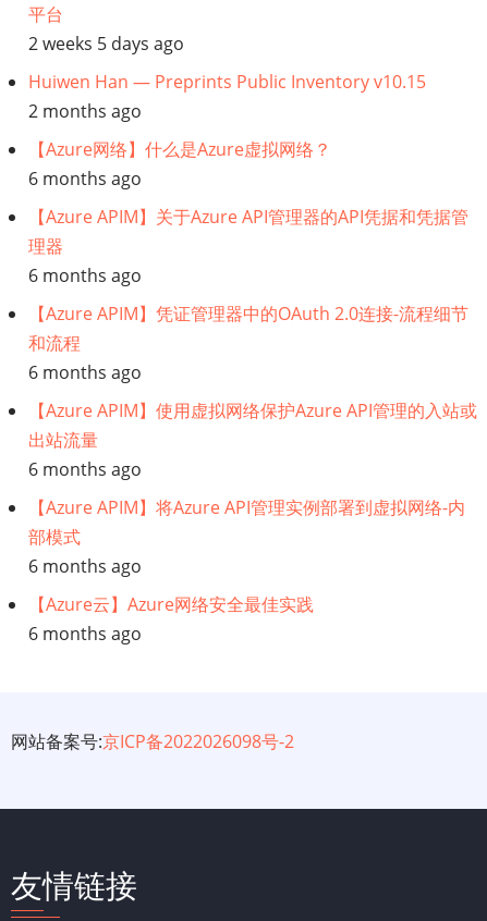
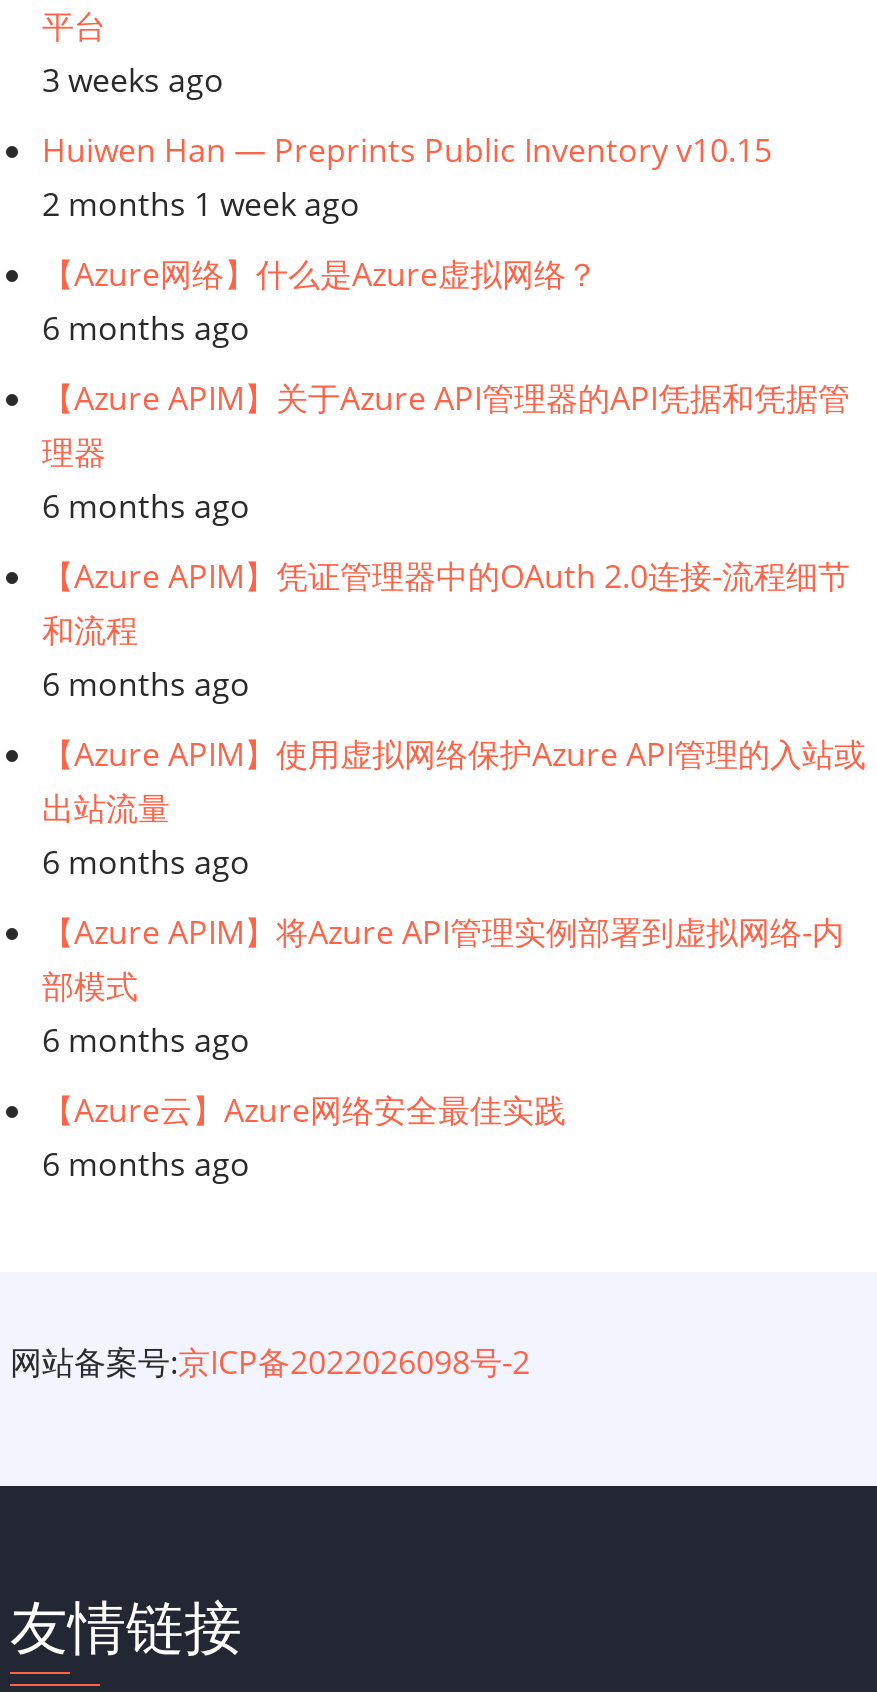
- 2 weeks 5 days ago
+ 3 weeks ago

- 2 months ago
+ 2 months 1 week ago
